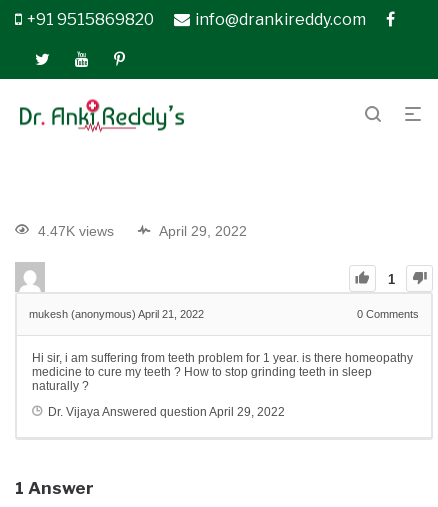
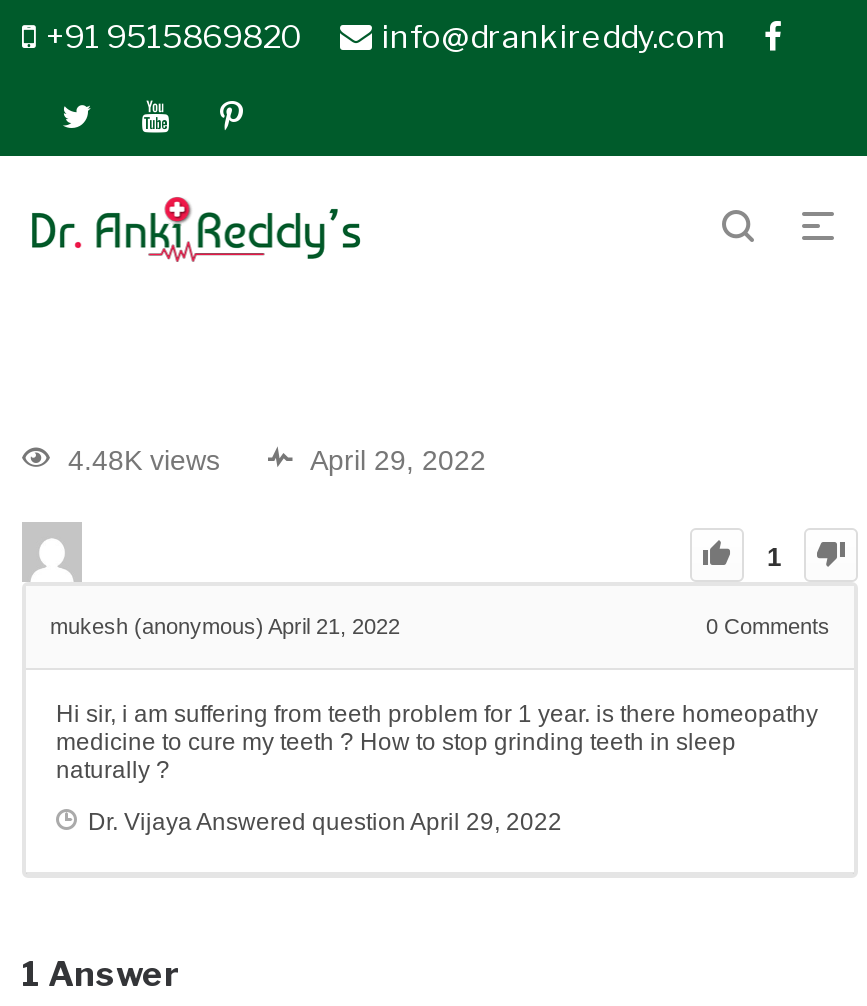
- 4.47K views
+ 4.48K views
